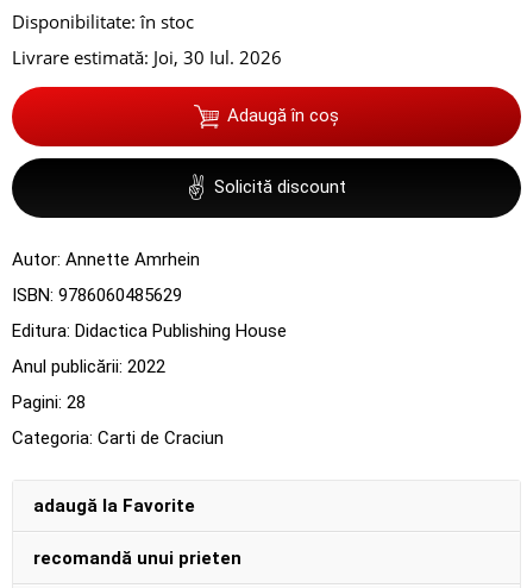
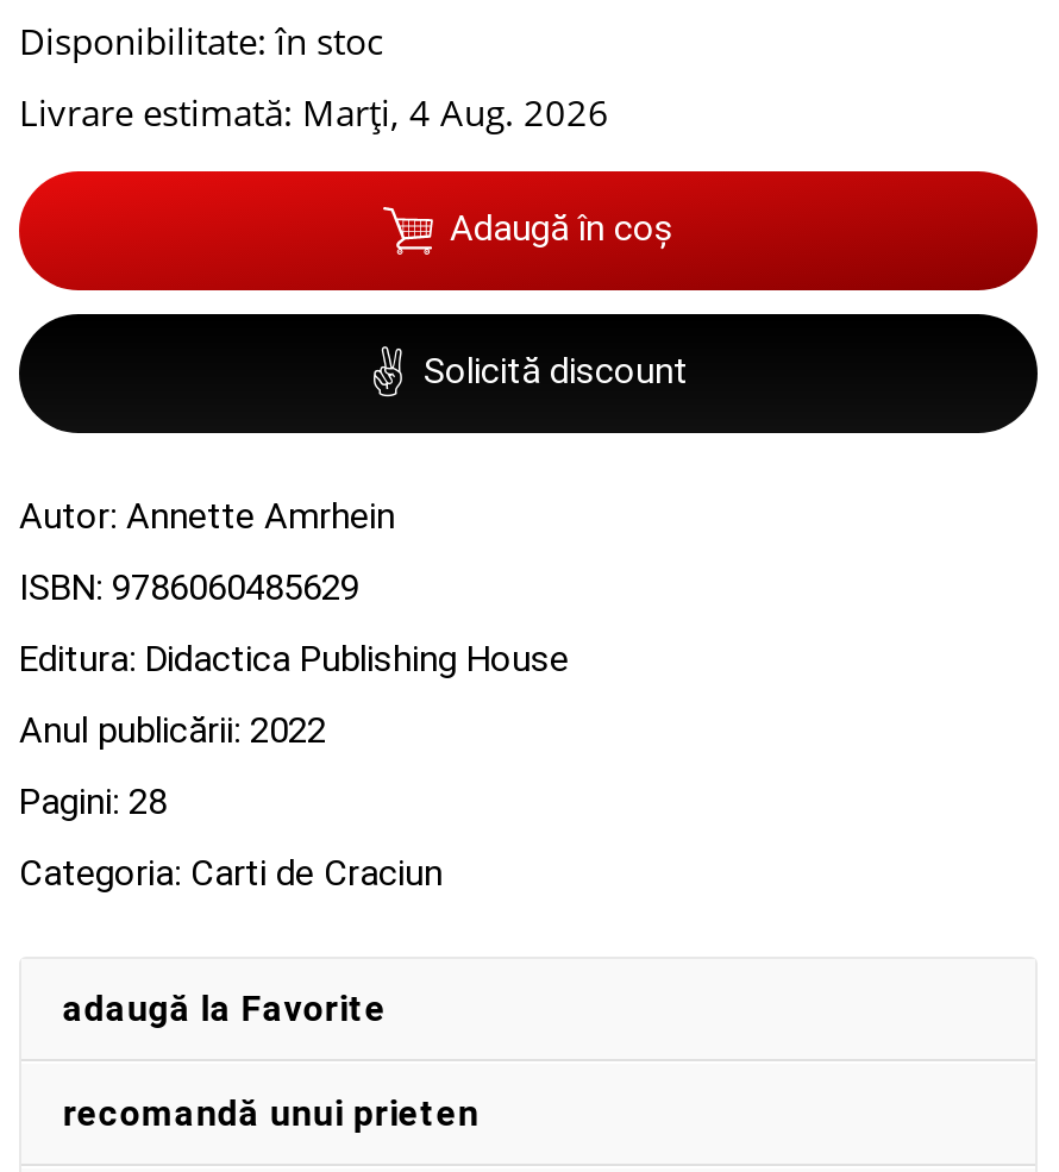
- Livrare estimată: Joi, 30 Iul. 2026
+ Livrare estimată: Marți, 4 Aug. 2026
